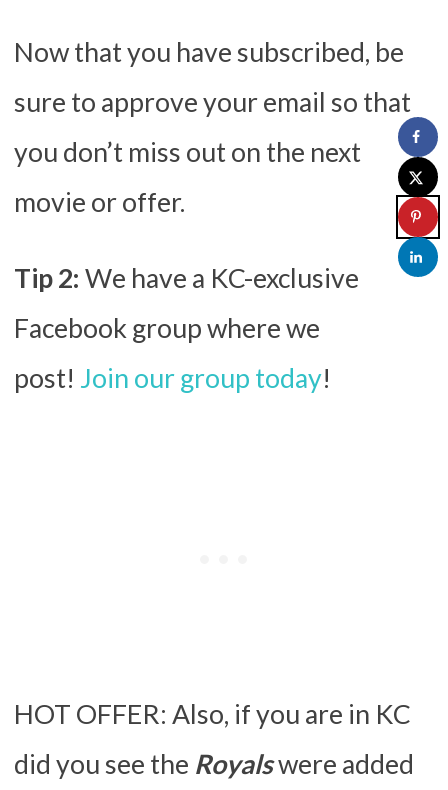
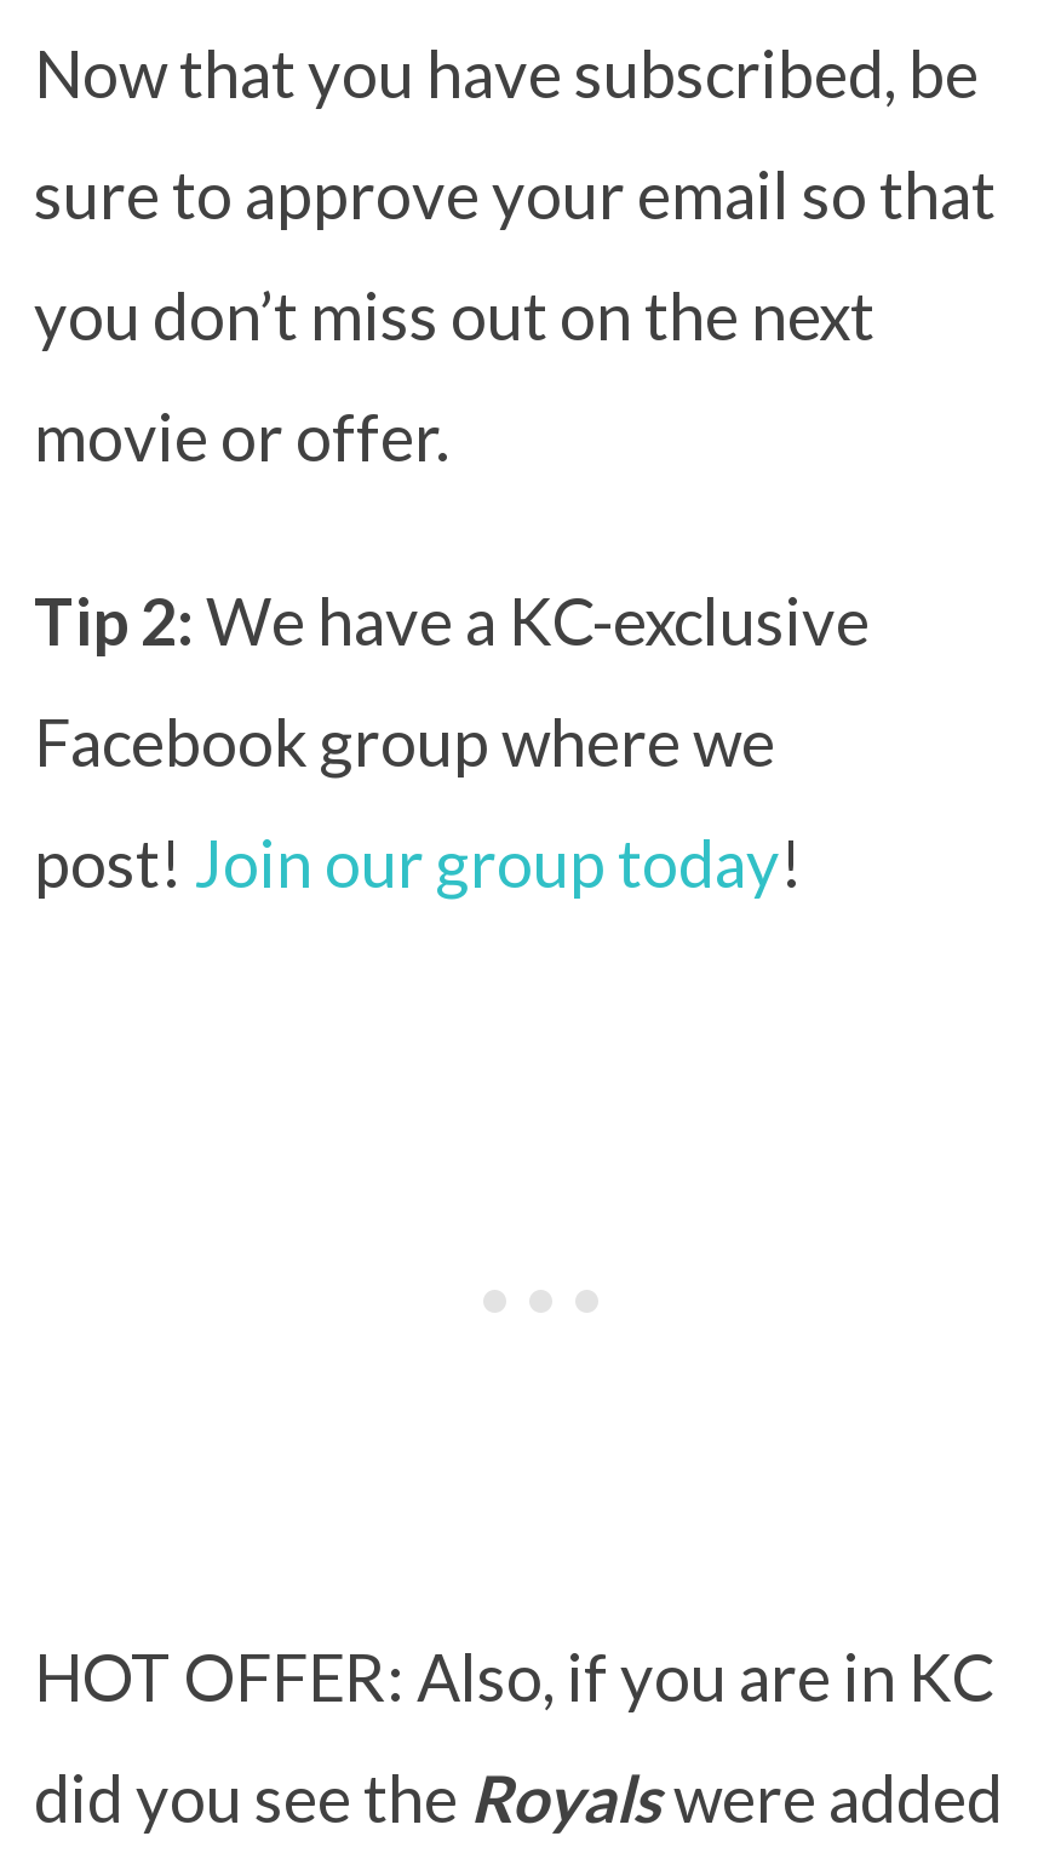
- [image]
